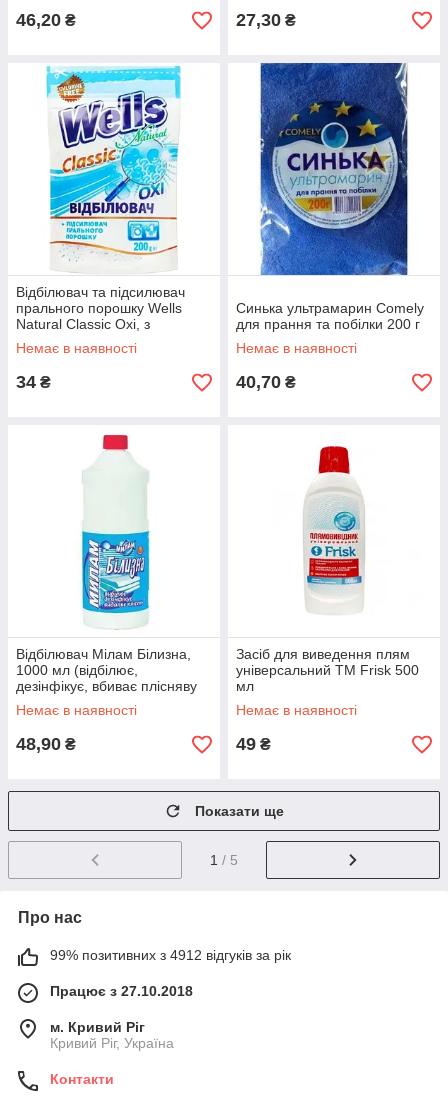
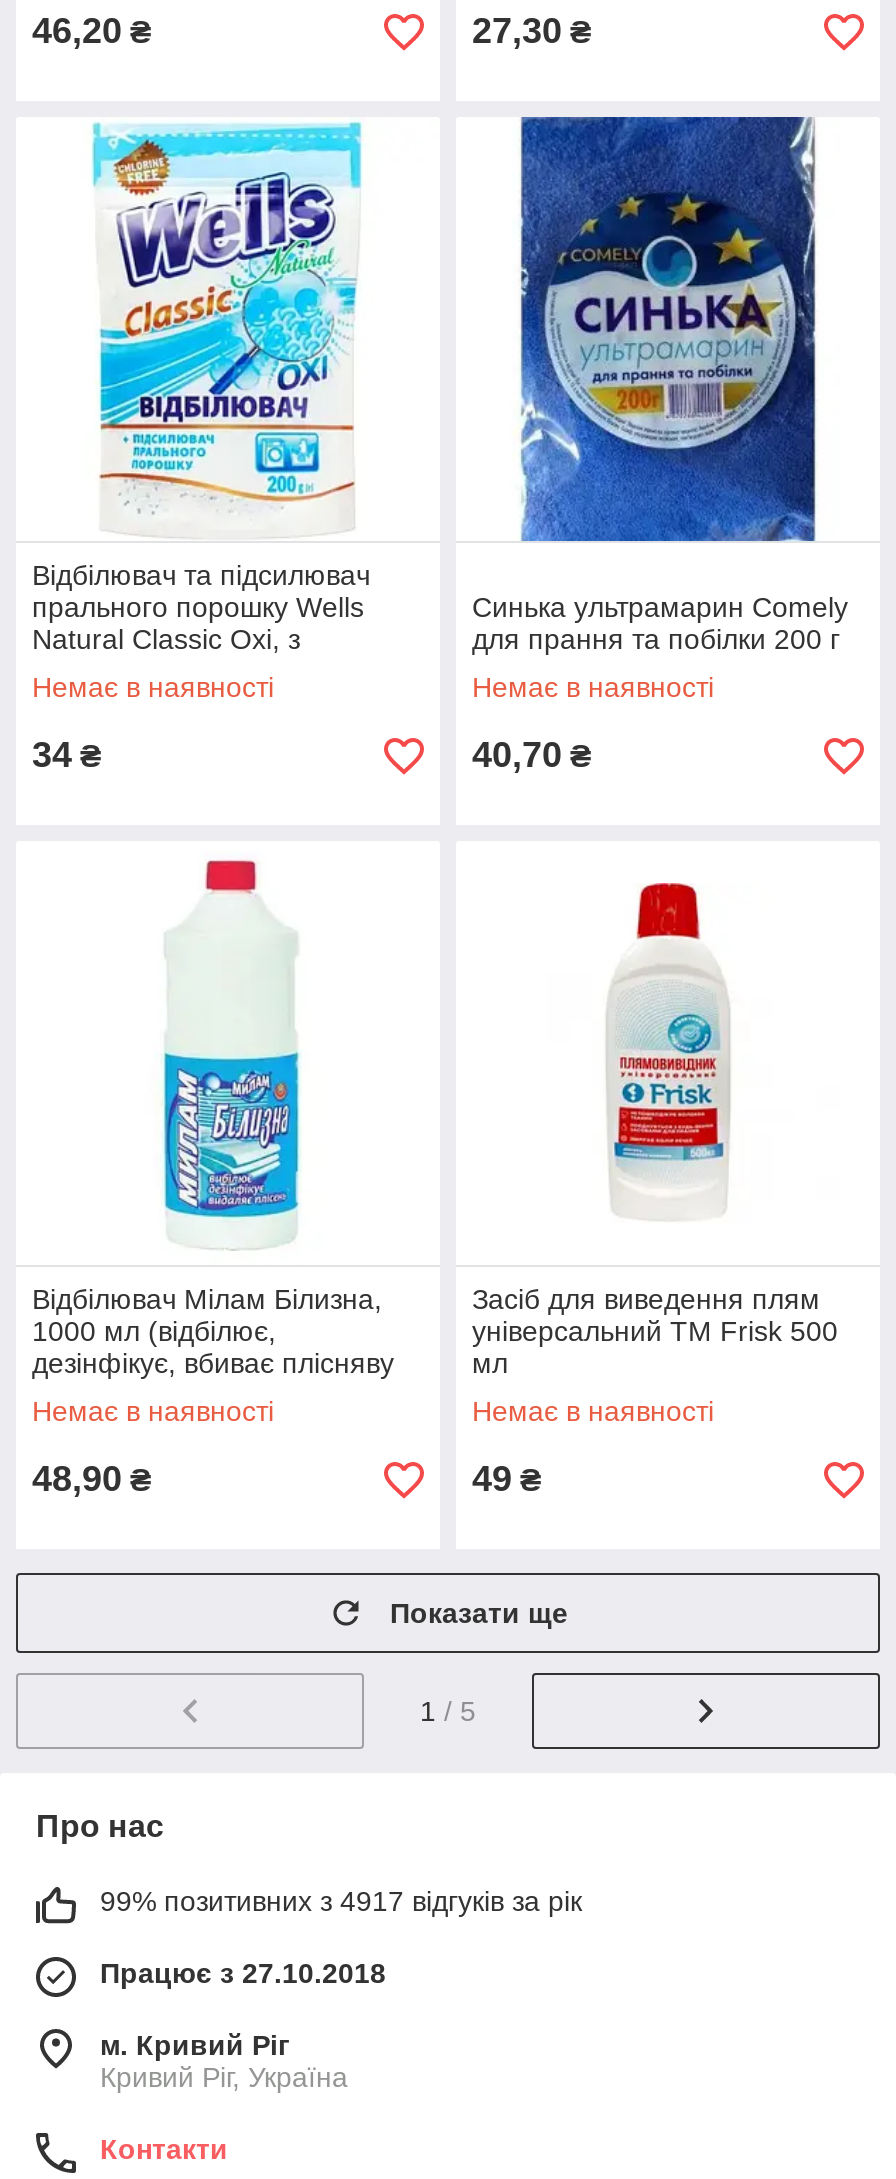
- 99% позитивних з 4912 відгуків за рік
+ 99% позитивних з 4917 відгуків за рік
